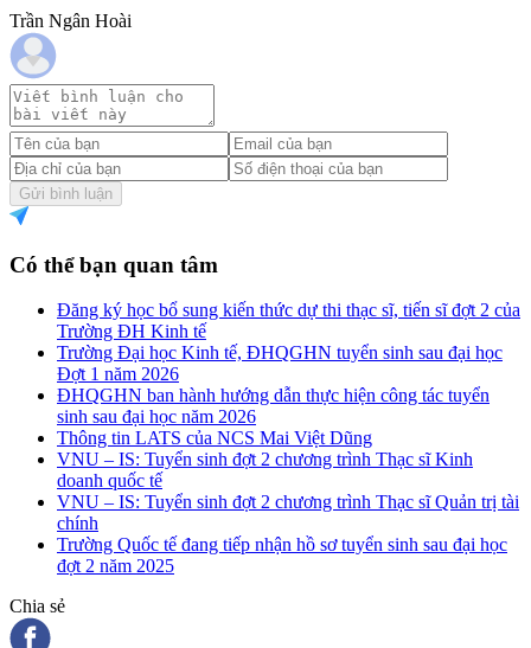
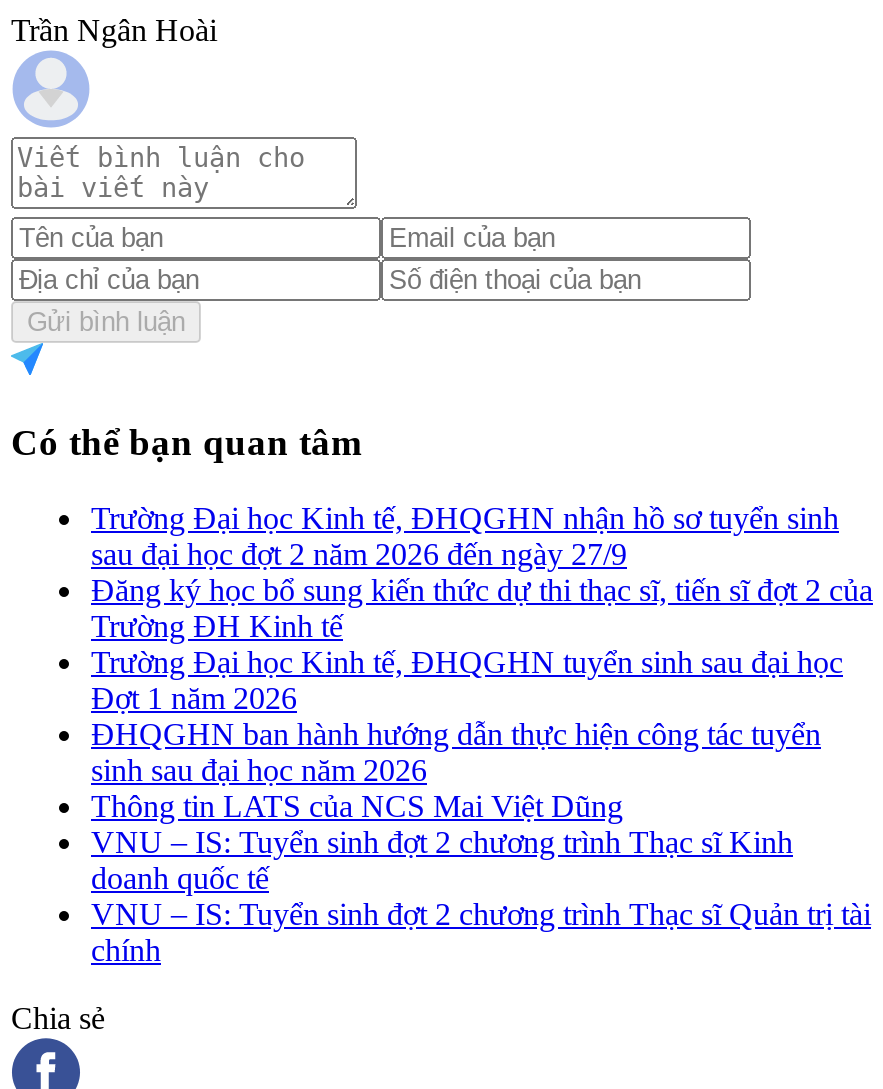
+ Trường Đại học Kinh tế, ĐHQGHN nhận hồ sơ tuyển sinh
+ sau đại học đợt 2 năm 2026 đến ngày 27/9

moved down: Đăng ký học bổ sung kiến thức dự thi thạc sĩ, tiến sĩ đợt 2 của | Trường ĐH Kinh tế | Trường Đại học Kinh tế, ĐHQGHN tuyển sinh sau đại học | ... | VNU – IS: Tuyển sinh đợt 2 chương trình Thạc sĩ Quản trị tài | chính

- Trường Quốc tế đang tiếp nhận hồ sơ tuyển sinh sau đại học
- đợt 2 năm 2025
